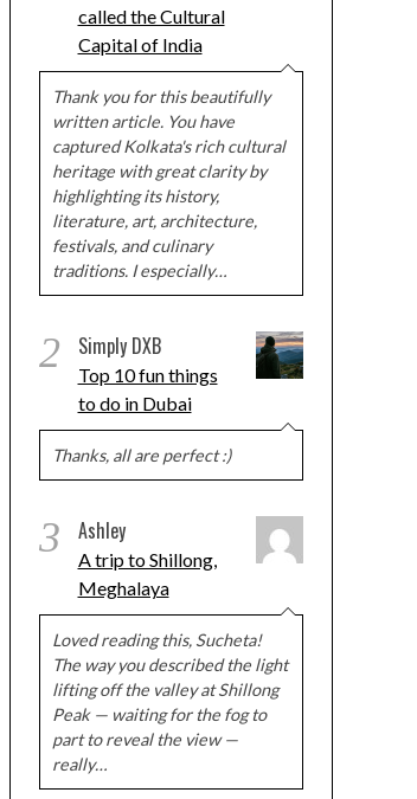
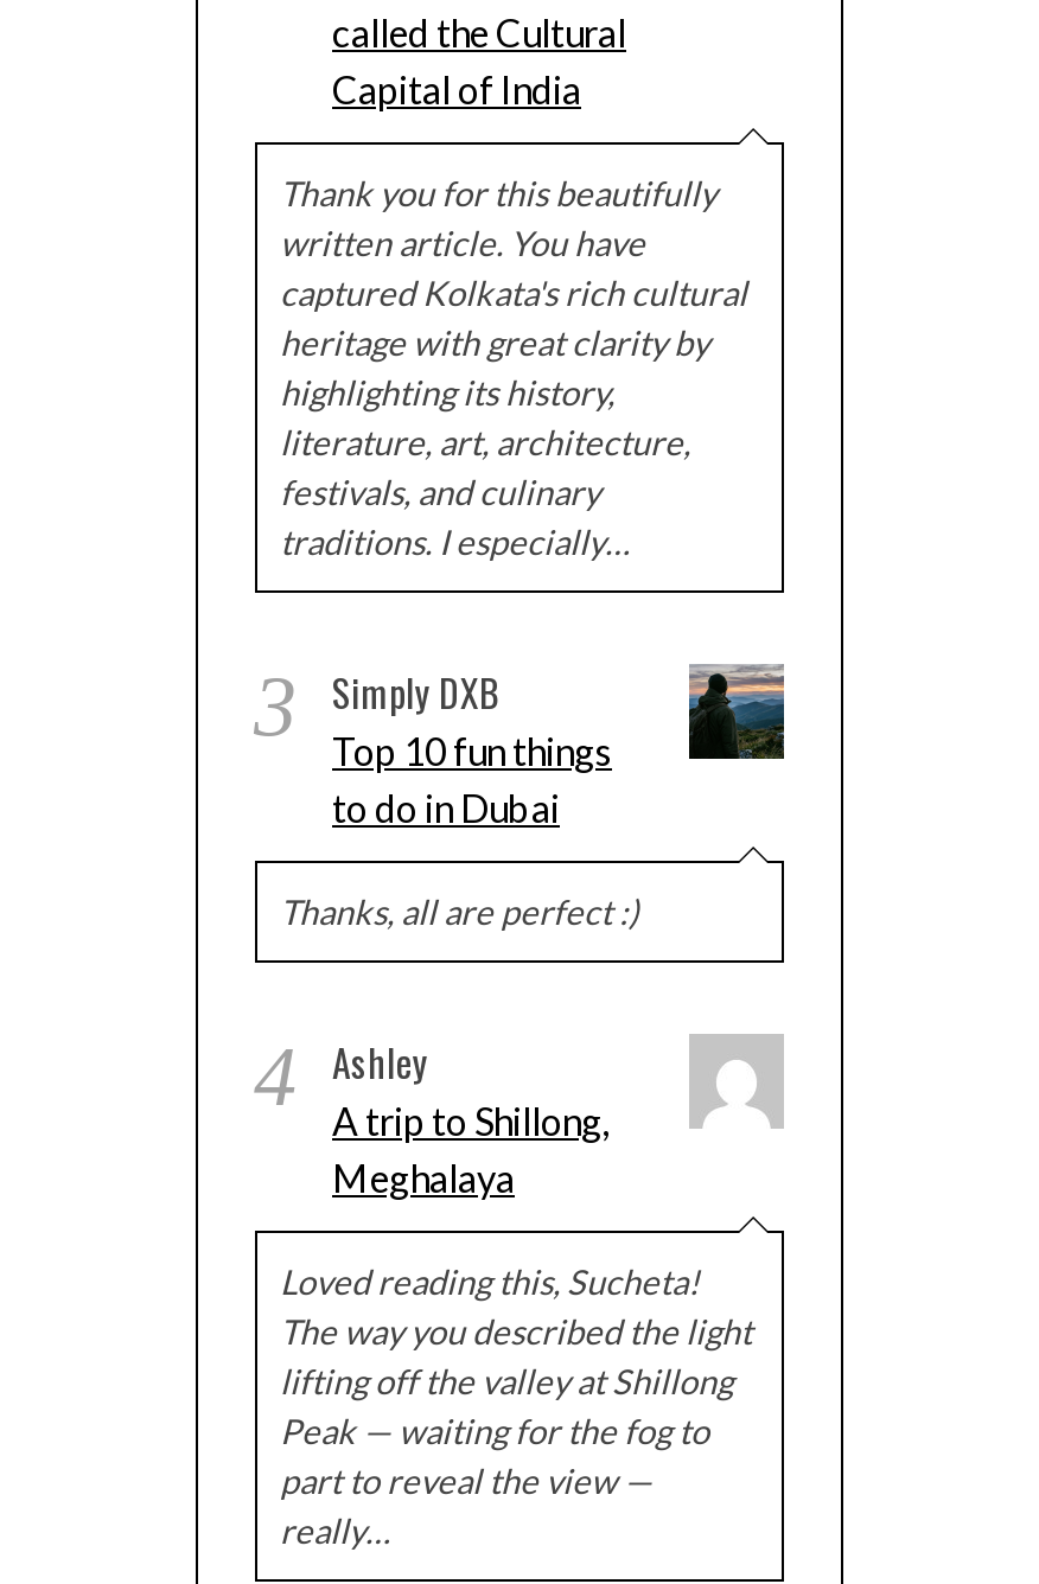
- 2 Simply DXB Top 10 fun things
+ 3 Simply DXB Top 10 fun things

- 3 Ashley A trip to Shillong,
+ 4 Ashley A trip to Shillong,
